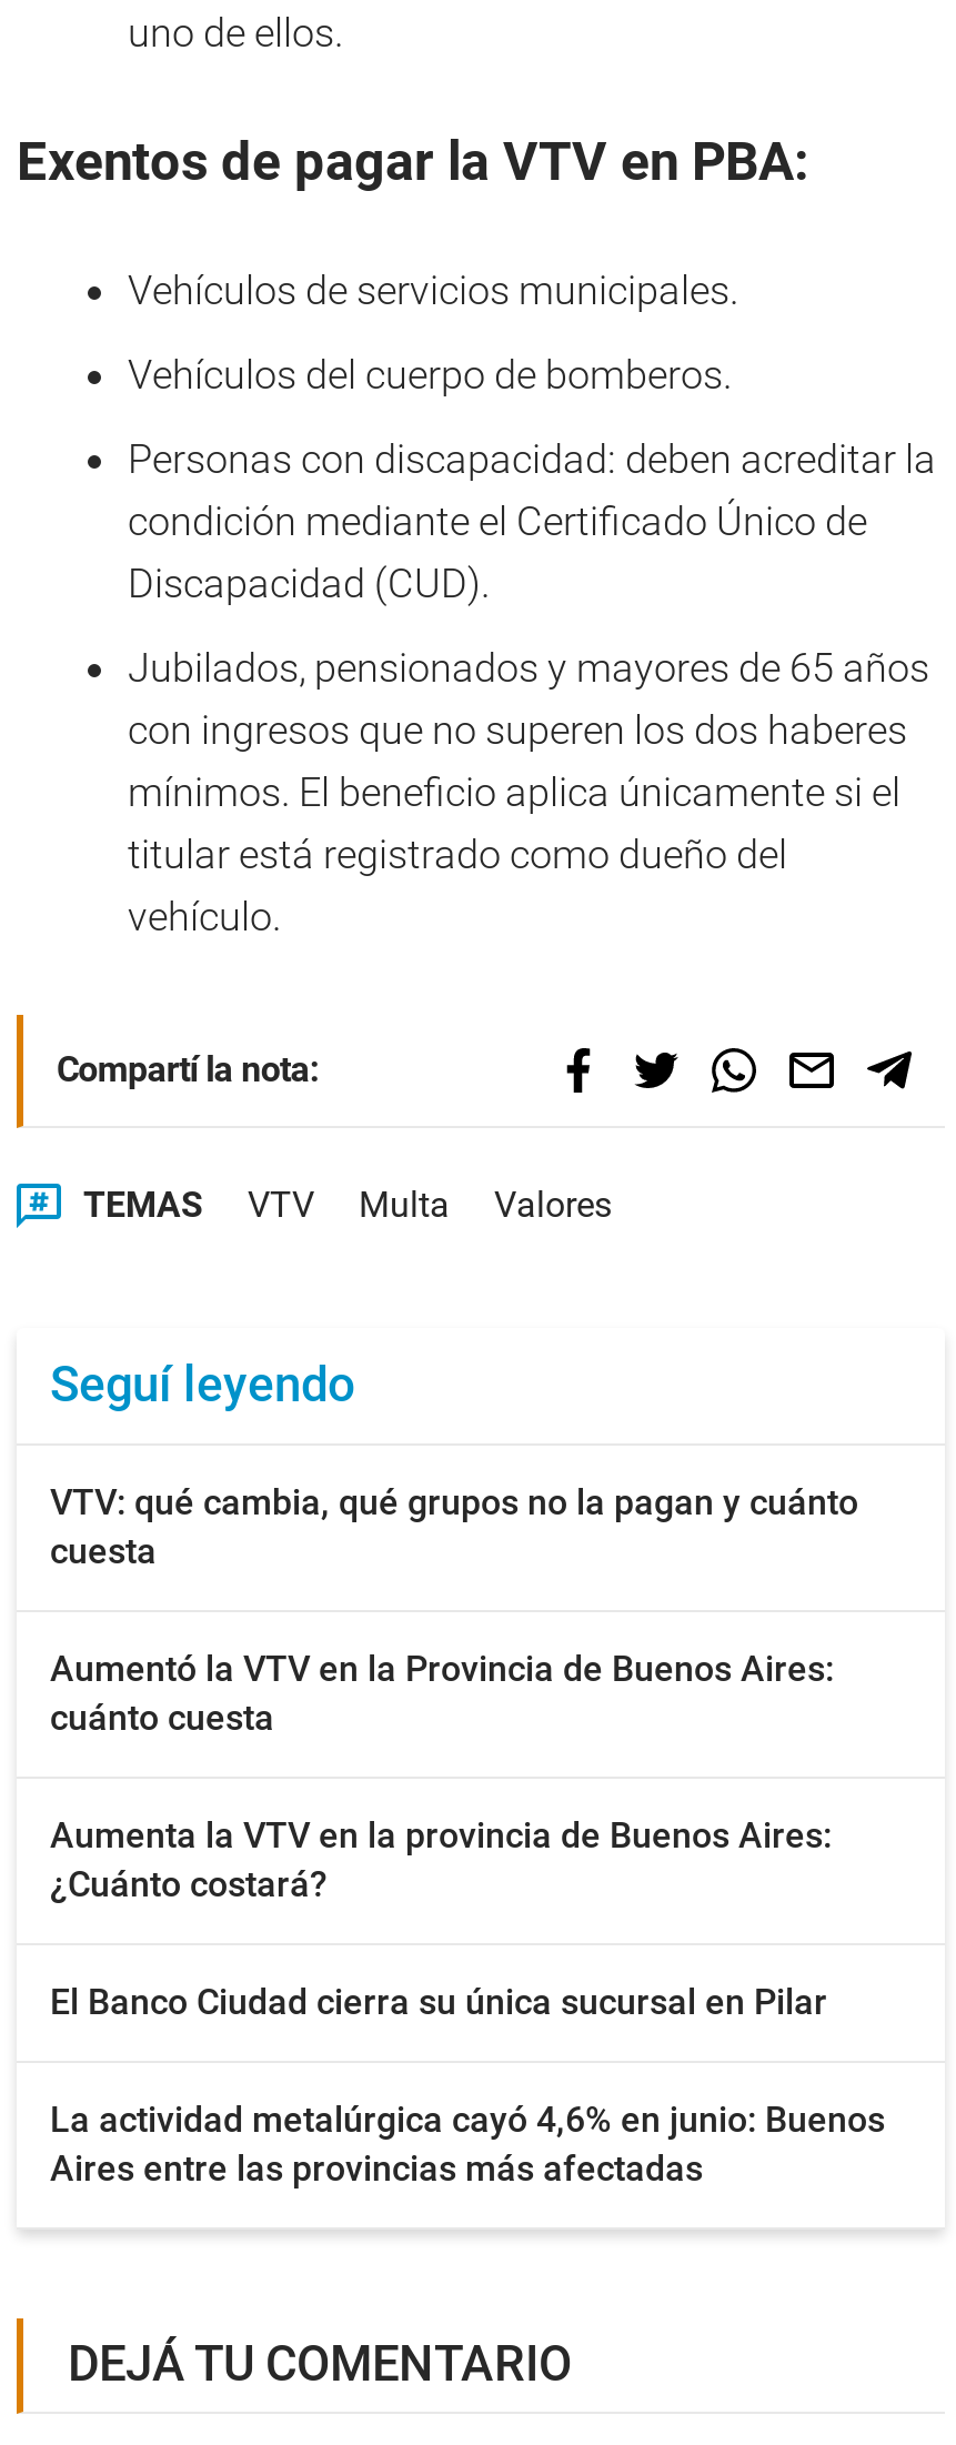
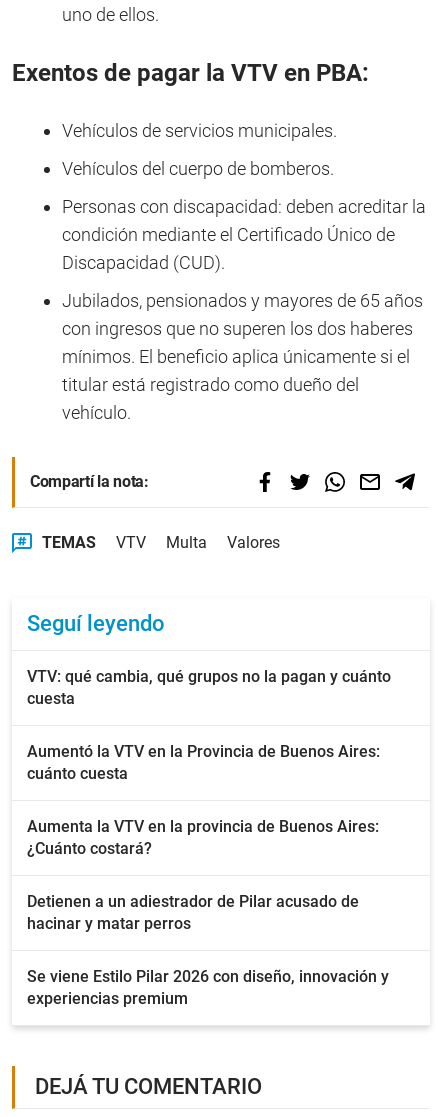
- El Banco Ciudad cierra su única sucursal en Pilar
+ Detienen a un adiestrador de Pilar acusado de
+ hacinar y matar perros

- La actividad metalúrgica cayó 4,6% en junio: Buenos
- Aires entre las provincias más afectadas
+ Se viene Estilo Pilar 2026 con diseño, innovación y
+ experiencias premium
